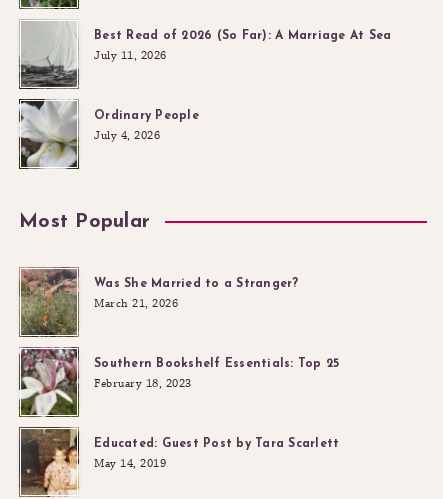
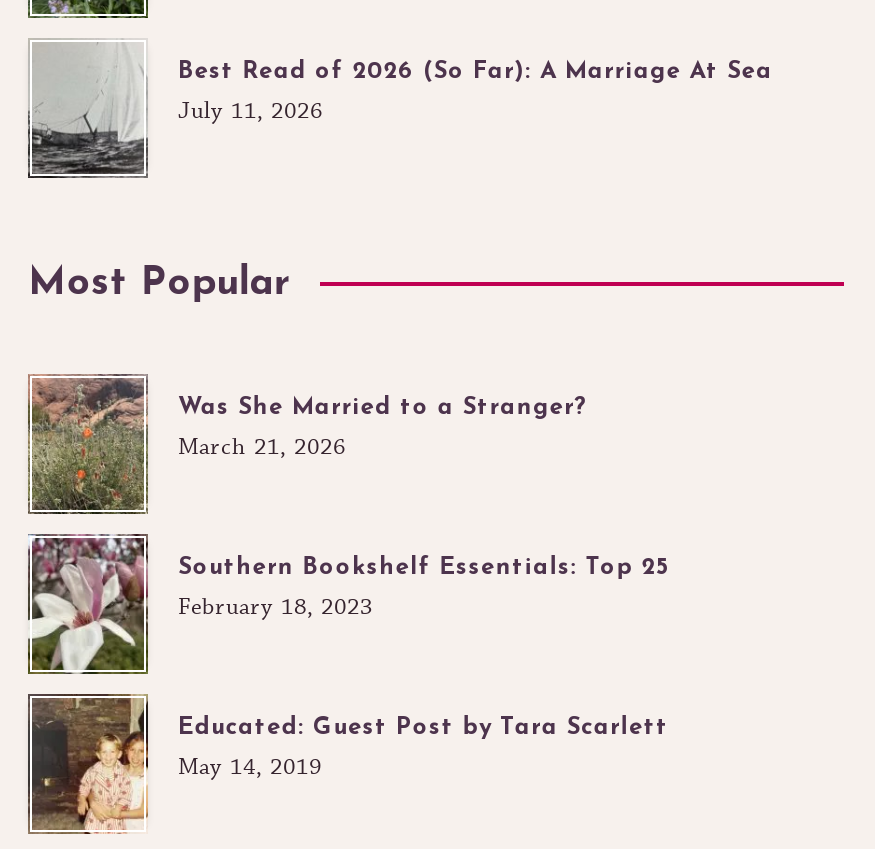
- [image]
- Ordinary People
- July 4, 2026
